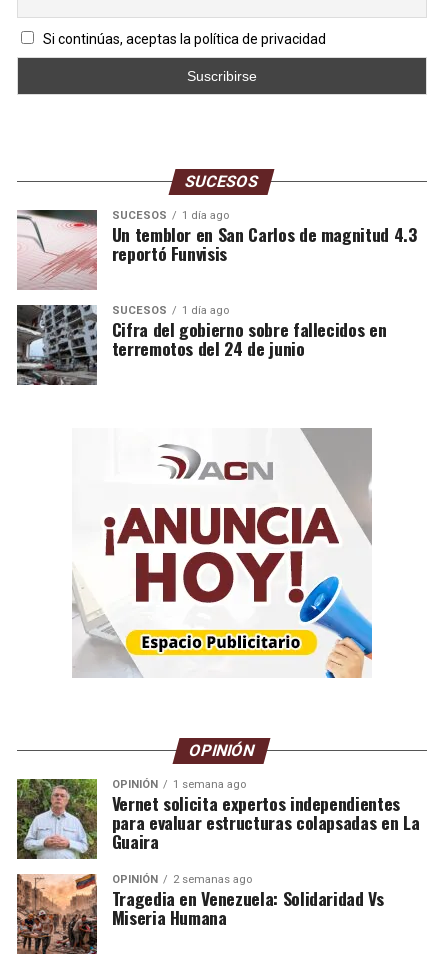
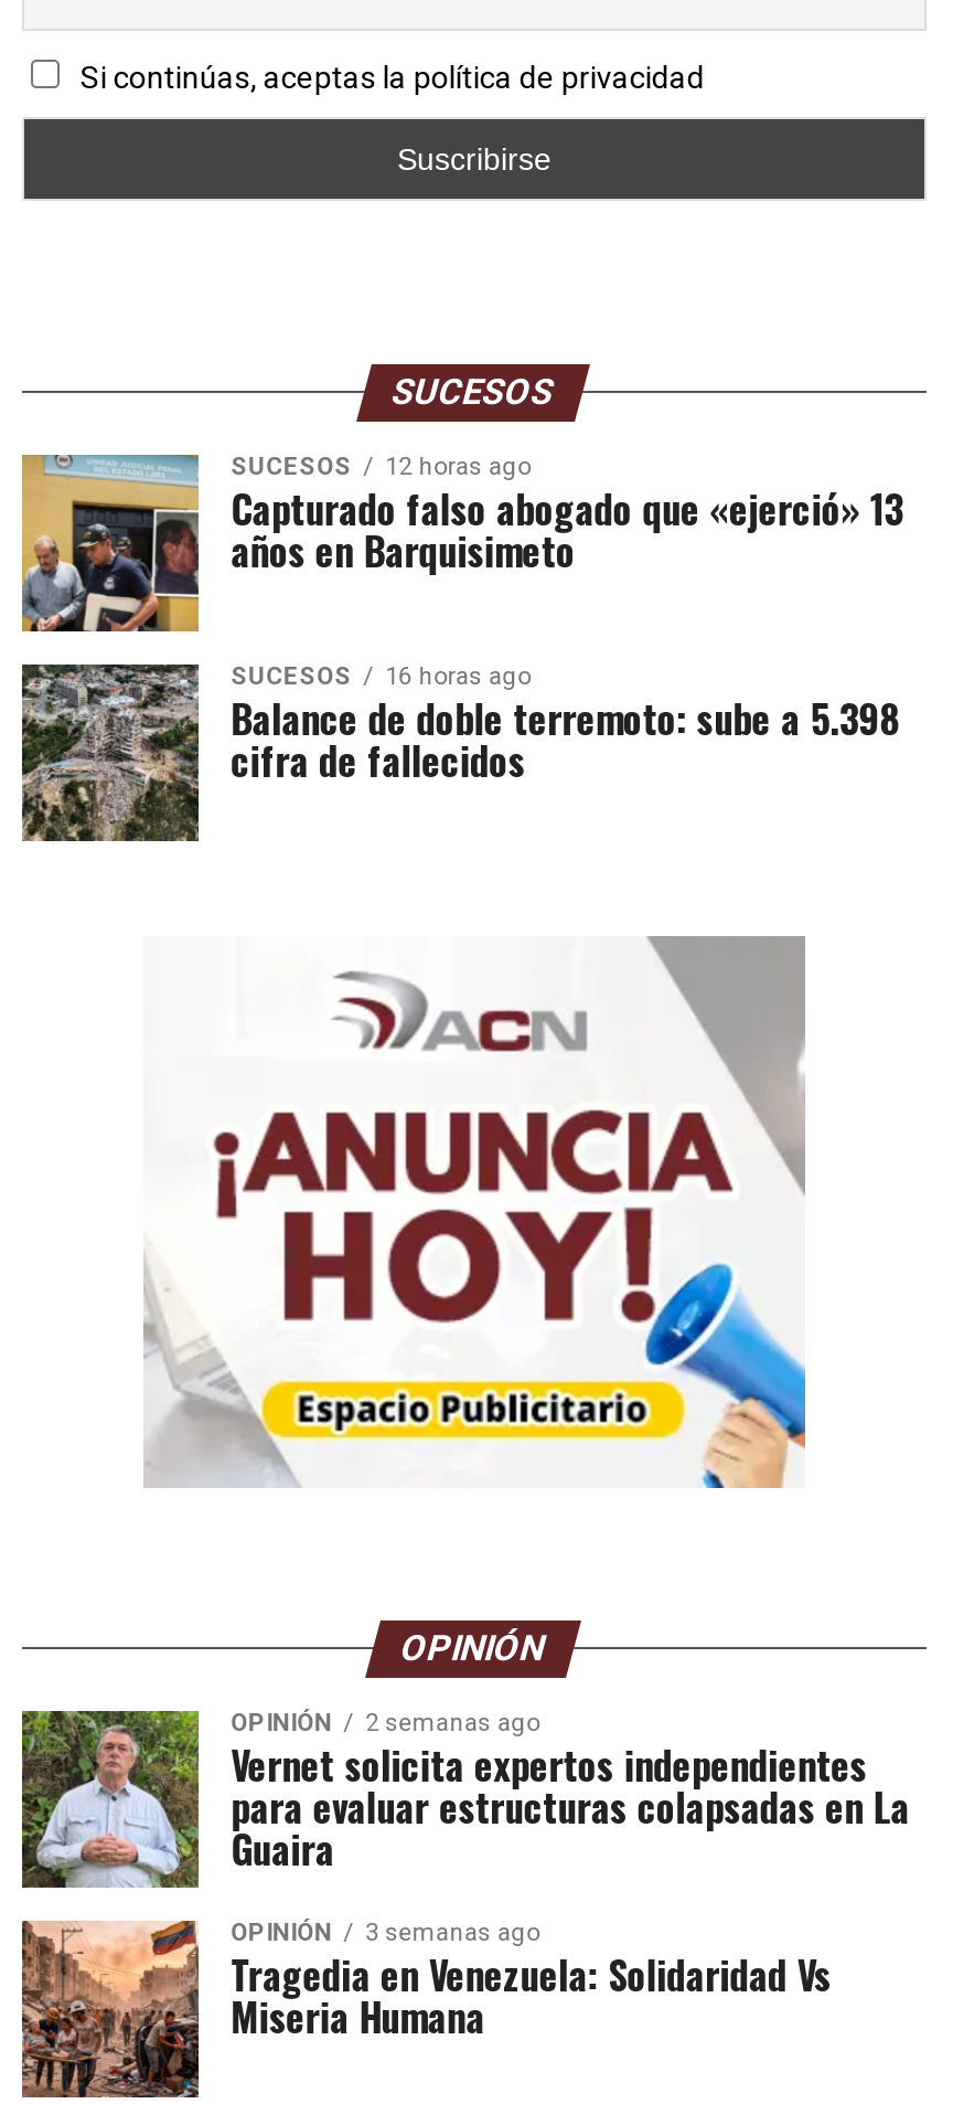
- [image]
- 1 día ago
- Un temblor en San Carlos de magnitud 4.3
- reportó Funvisis
+ [image]
+ 12 horas ago
+ Capturado falso abogado que «ejerció» 13
+ años en Barquisimeto

- [image]
- 1 día ago
- Cifra del gobierno sobre fallecidos en
- terremotos del 24 de junio
+ [image]
+ 16 horas ago
+ Balance de doble terremoto: sube a 5.398
+ cifra de fallecidos

- OPINIÓN 1 semana ago
+ OPINIÓN 2 semanas ago

- OPINIÓN 2 semanas ago
+ OPINIÓN 3 semanas ago
